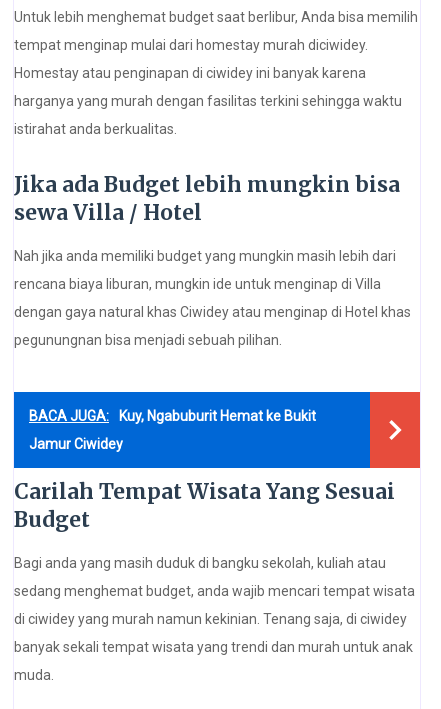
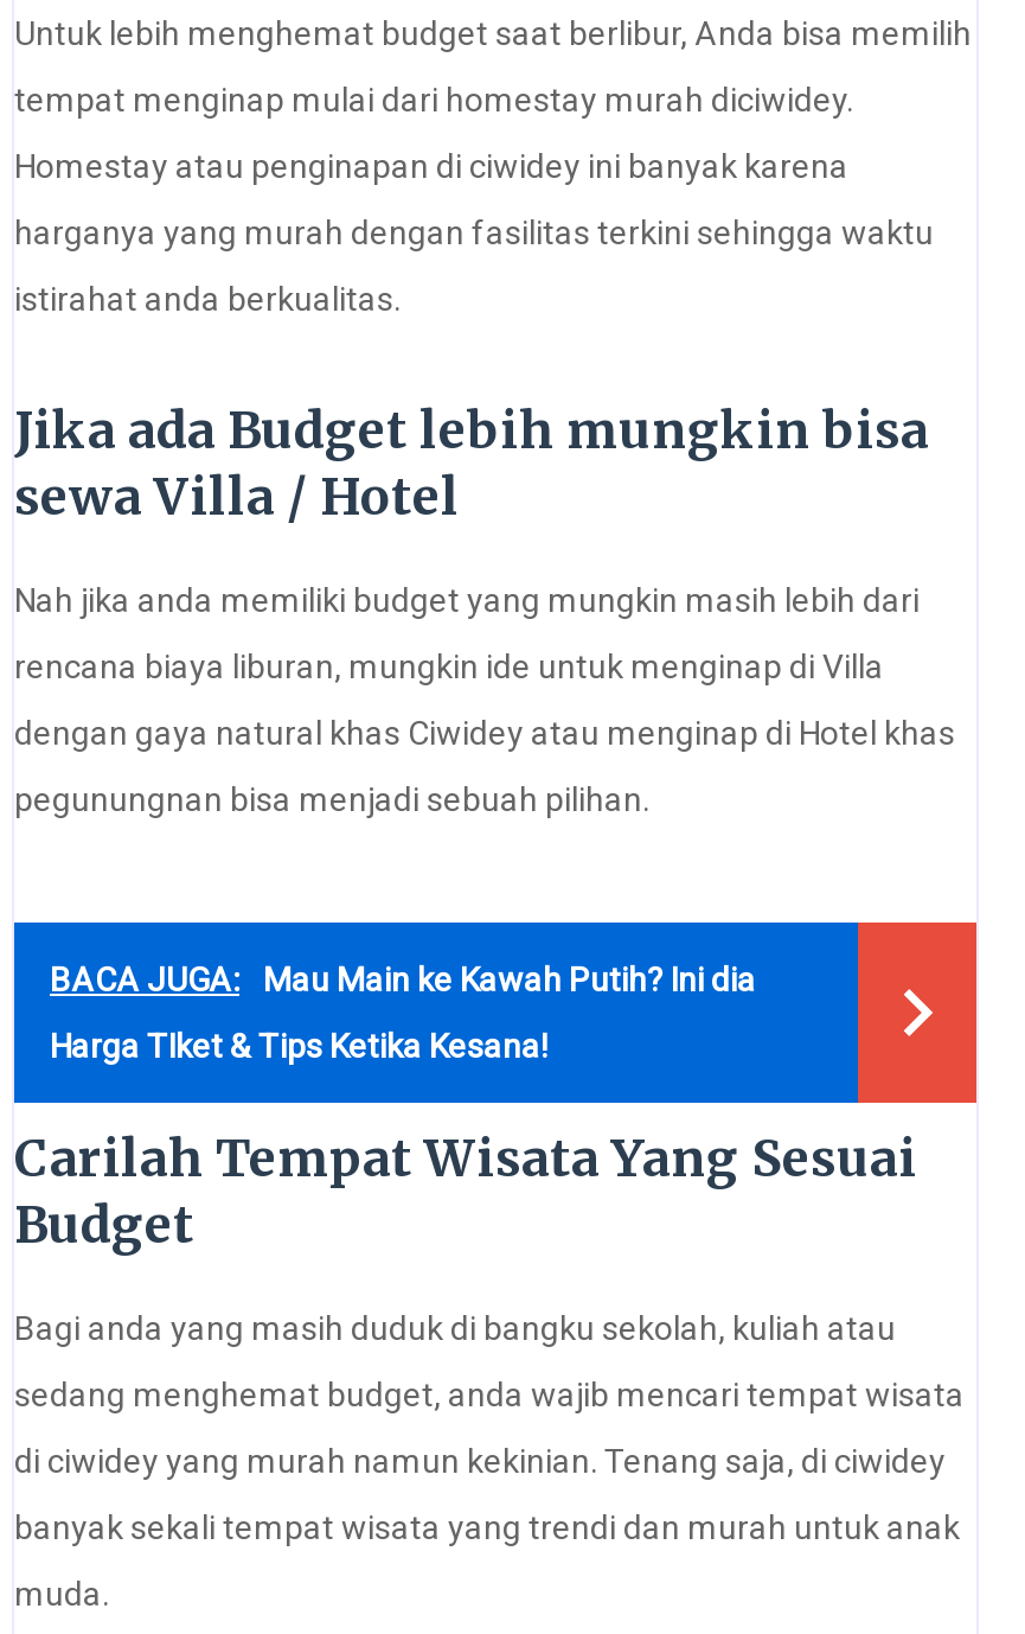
- Kuy, Ngabuburit Hemat ke Bukit
+ Mau Main ke Kawah Putih? Ini dia

- Jamur Ciwidey
+ Harga TIket & Tips Ketika Kesana!
